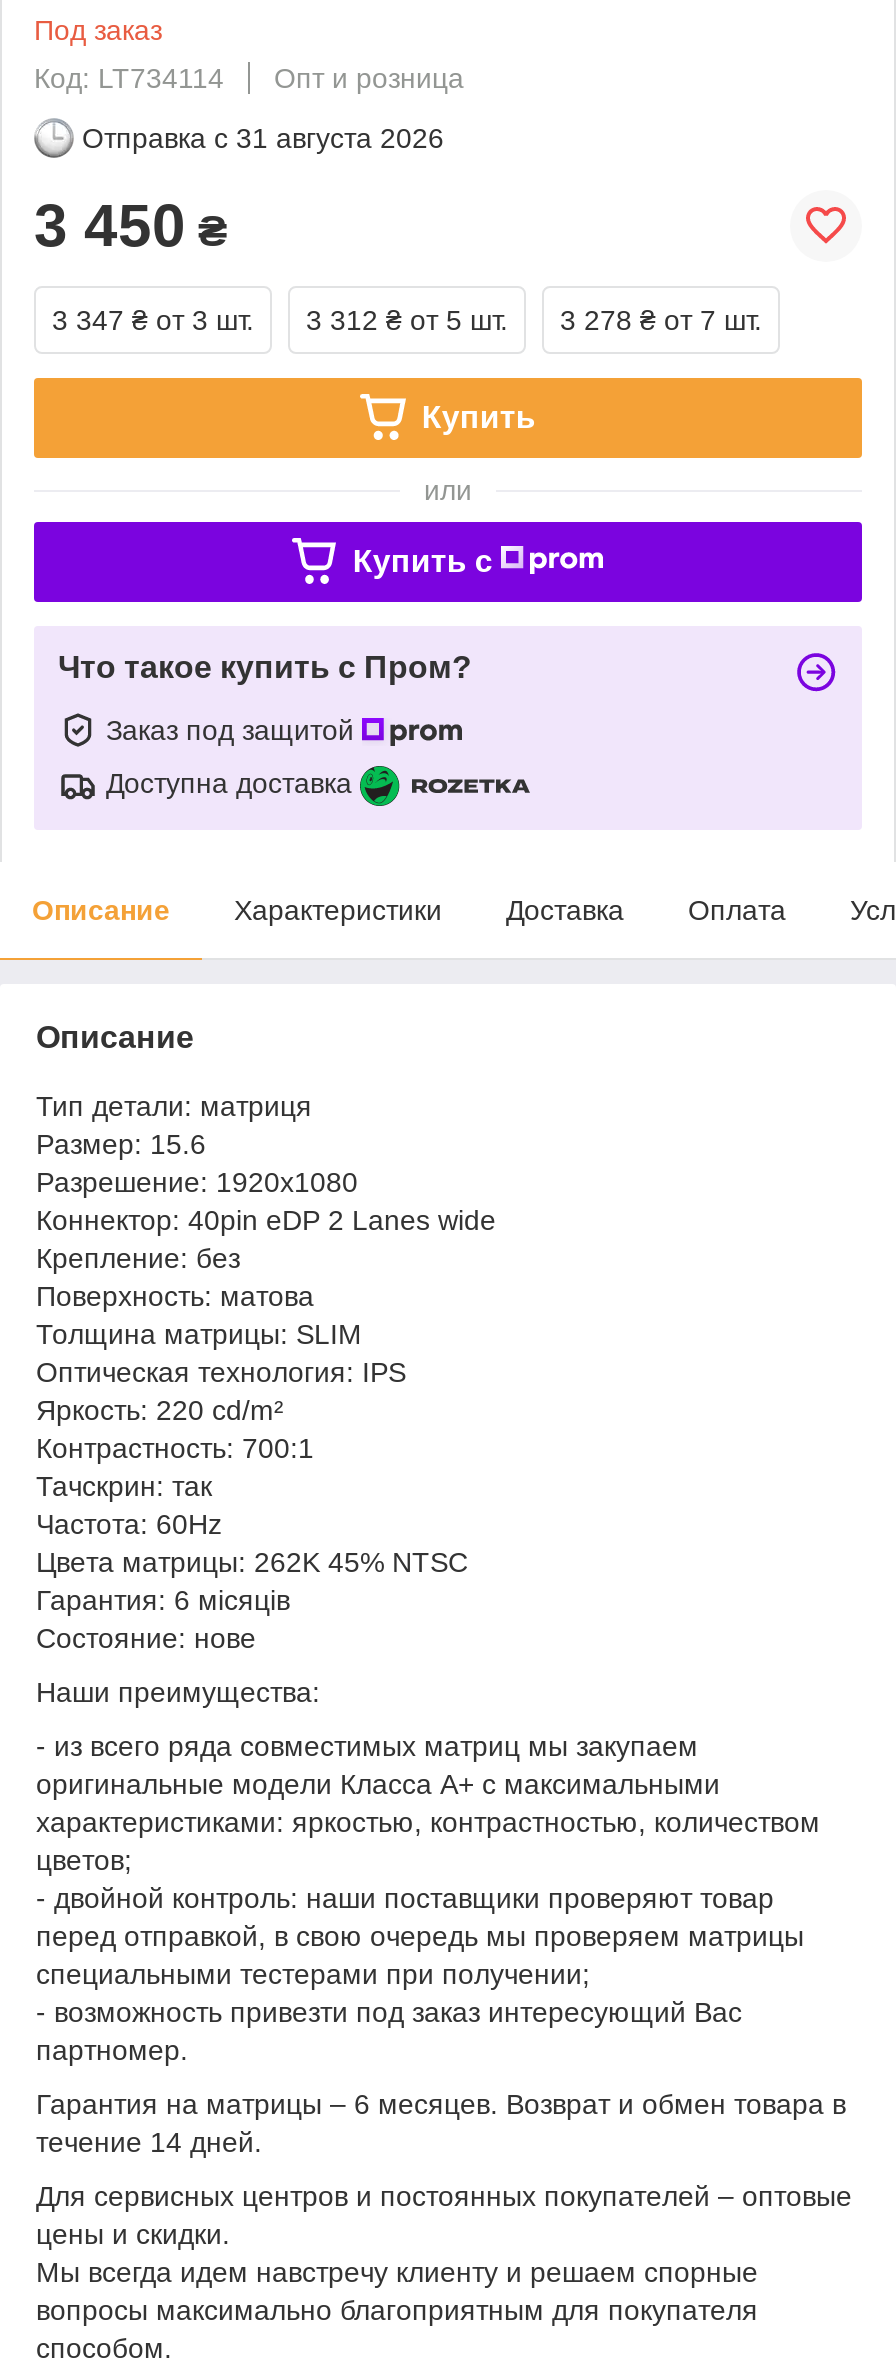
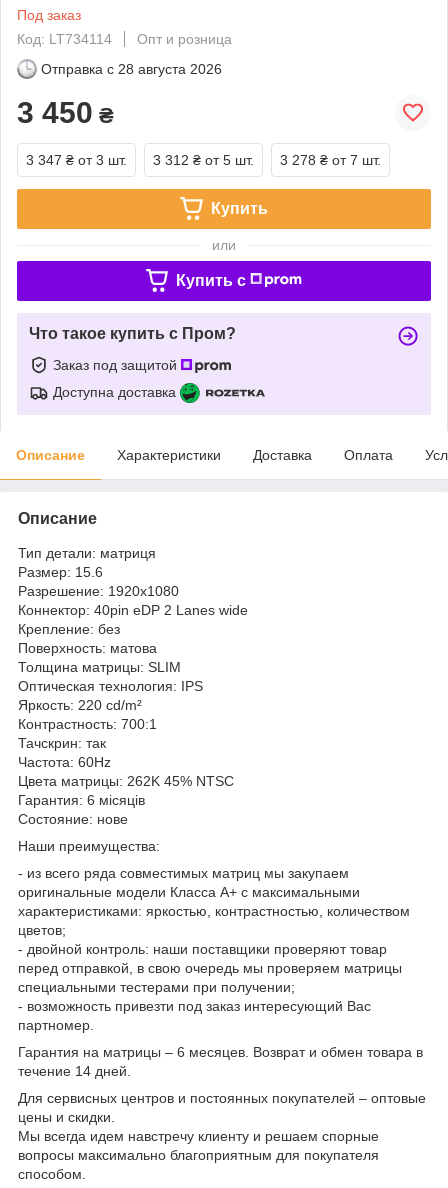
- Отправка с 31 августа 2026
+ Отправка с 28 августа 2026
